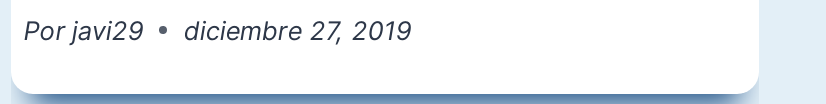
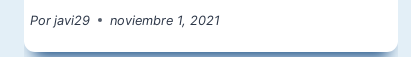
- Por javi29 diciembre 27, 2019
+ Por javi29 noviembre 1, 2021
